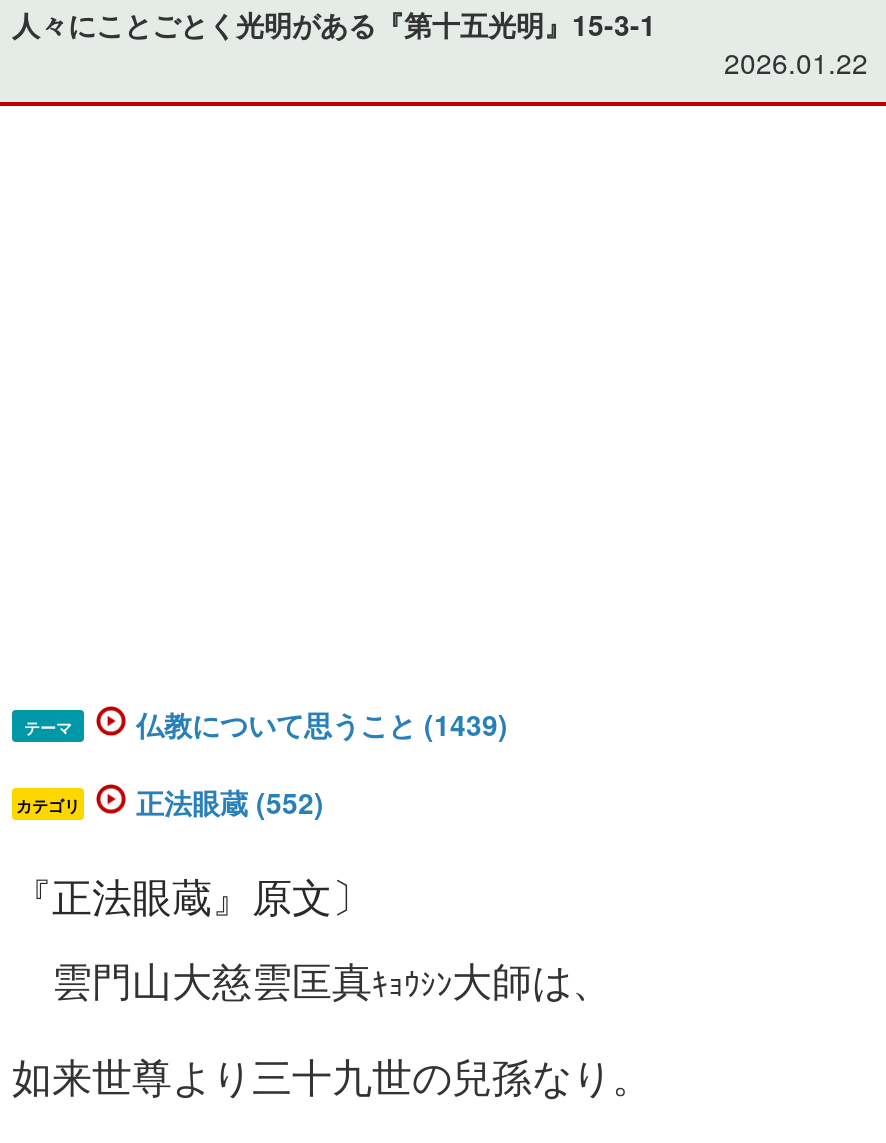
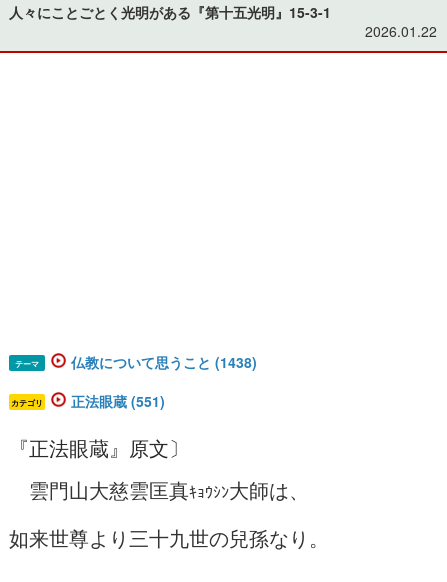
- 仏教について思うこと (1439)
+ 仏教について思うこと (1438)

- 正法眼蔵 (552)
+ 正法眼蔵 (551)
